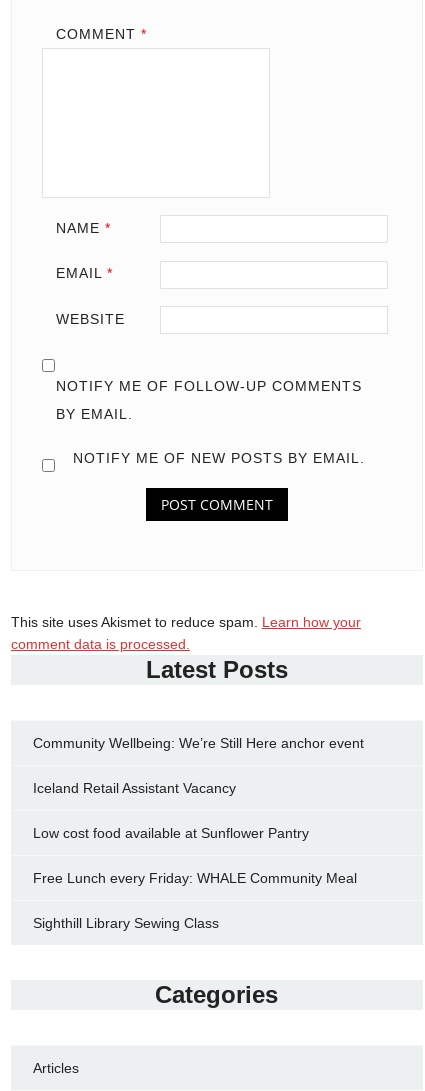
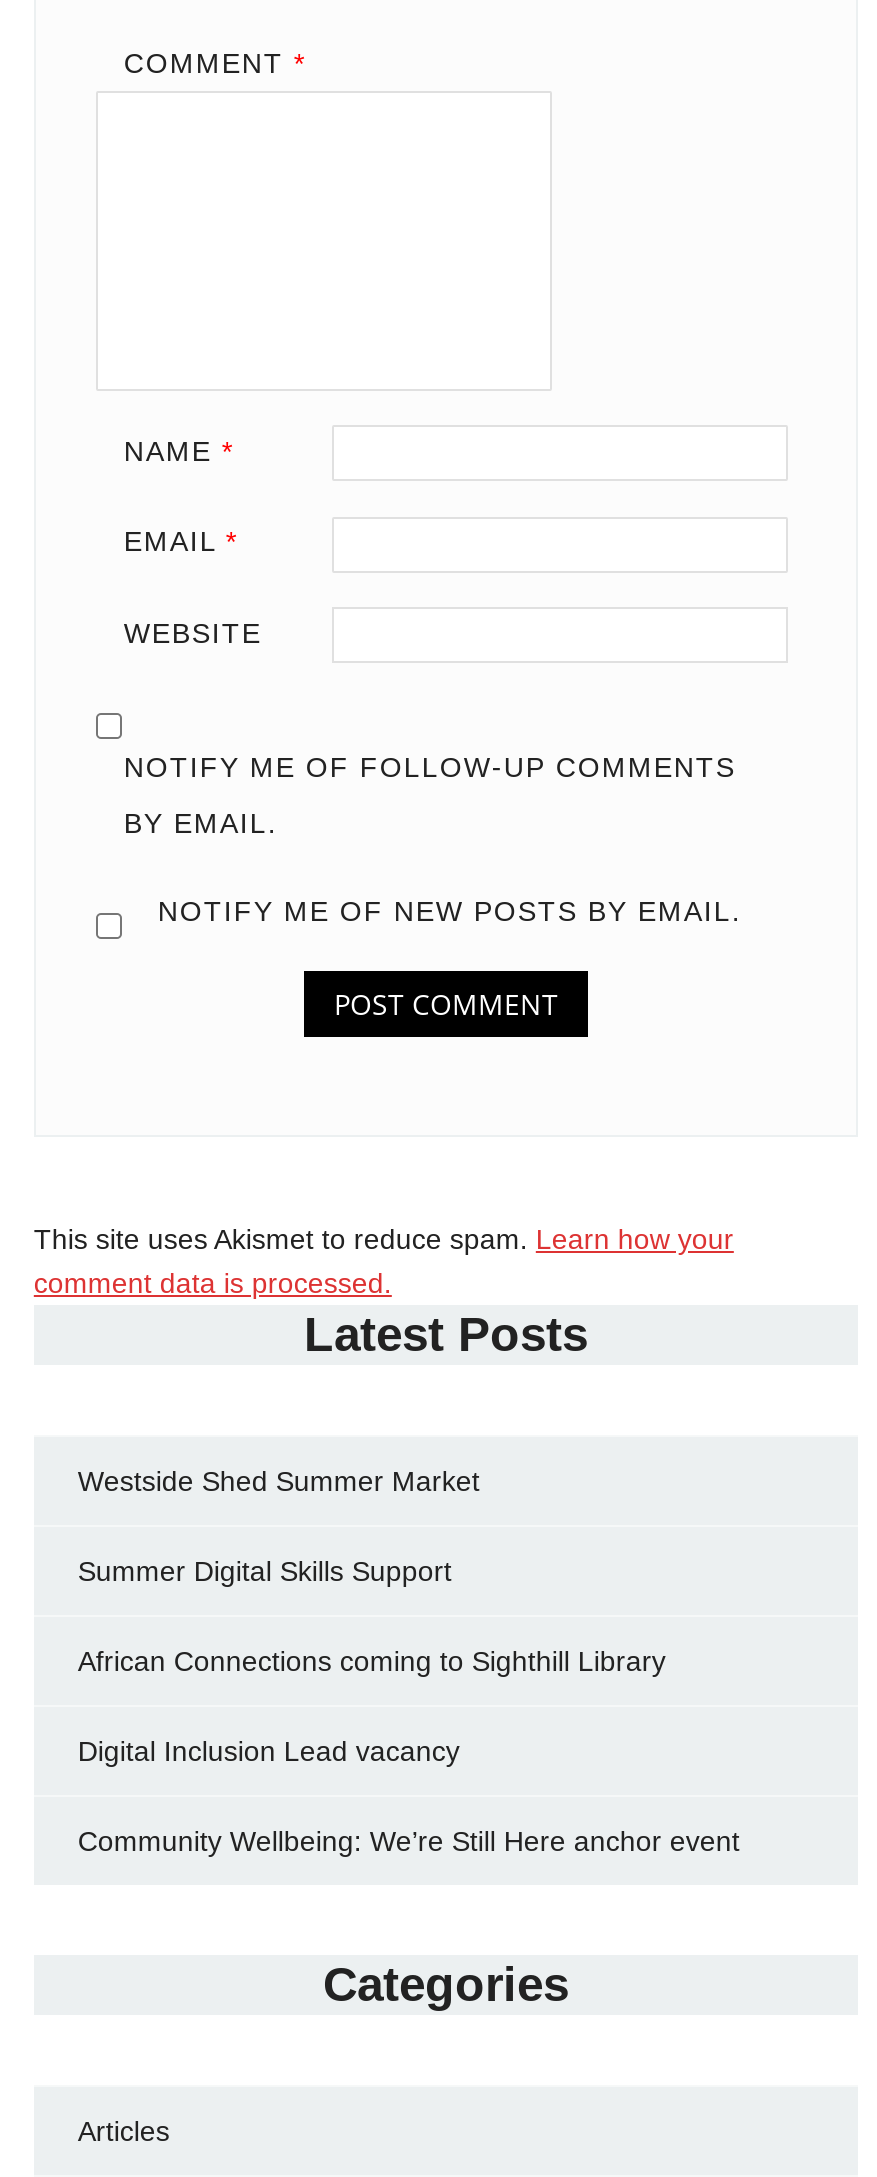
+ Westside Shed Summer Market
+ Summer Digital Skills Support
+ African Connections coming to Sighthill Library
+ Digital Inclusion Lead vacancy

moved down: Community Wellbeing: We’re Still Here anchor event

- Iceland Retail Assistant Vacancy
- Low cost food available at Sunflower Pantry
- Free Lunch every Friday: WHALE Community Meal
- Sighthill Library Sewing Class
